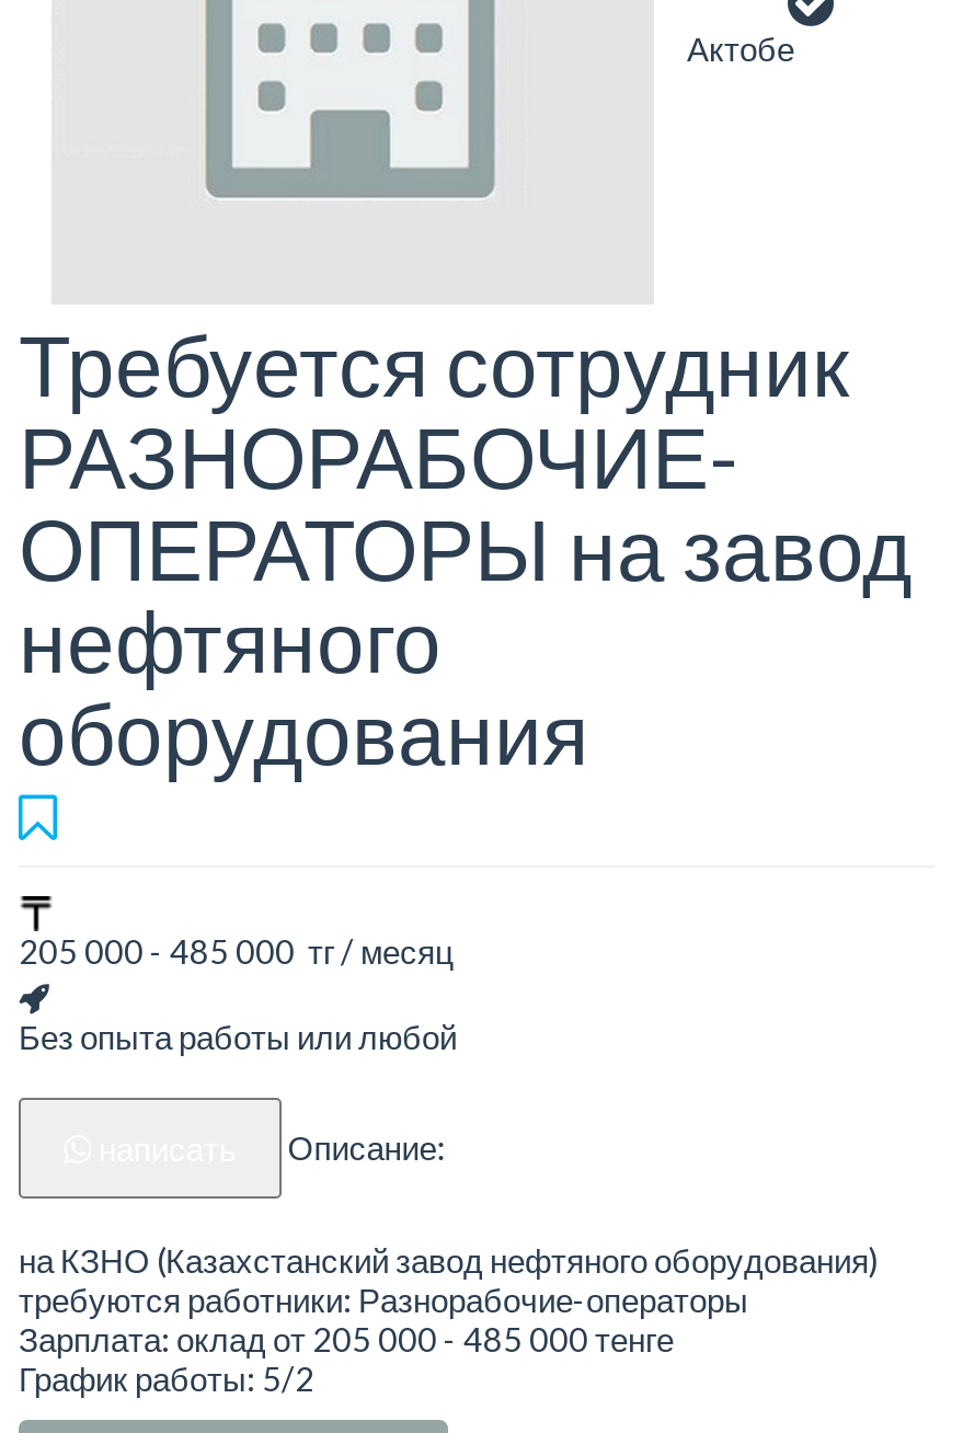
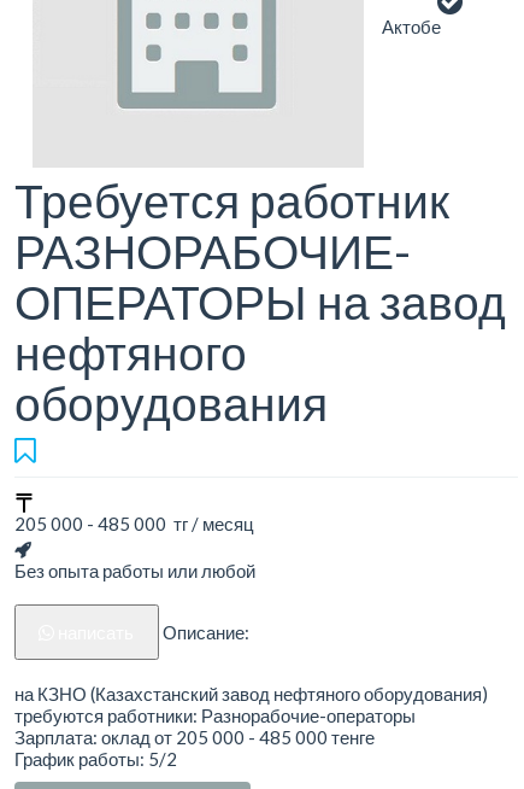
- Требуется сотрудник
+ Требуется работник
